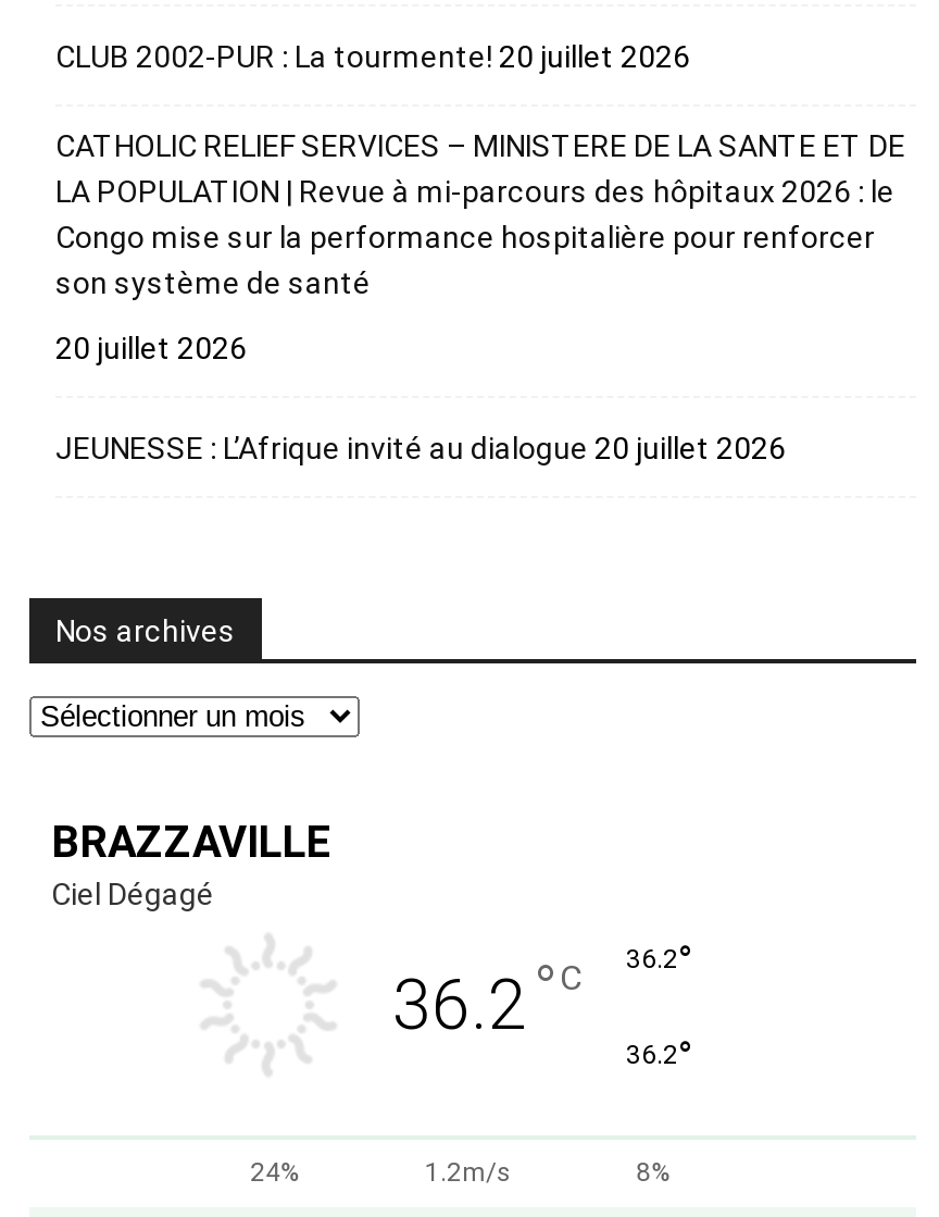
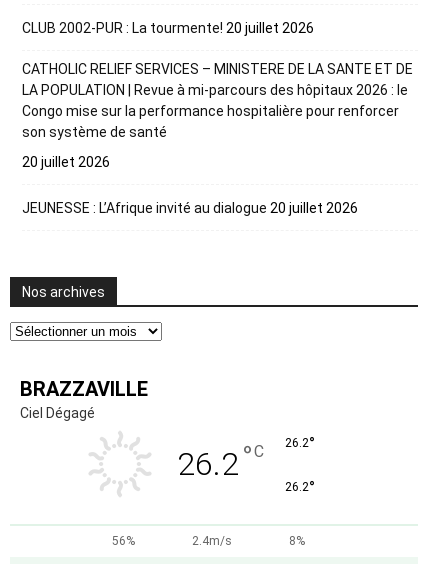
- 36.2 ° C
- 36.2°
+ 26.2 ° C
+ 26.2°

- 36.2°
+ 26.2°

- 24%
- 1.2m/s
+ 56%
+ 2.4m/s
